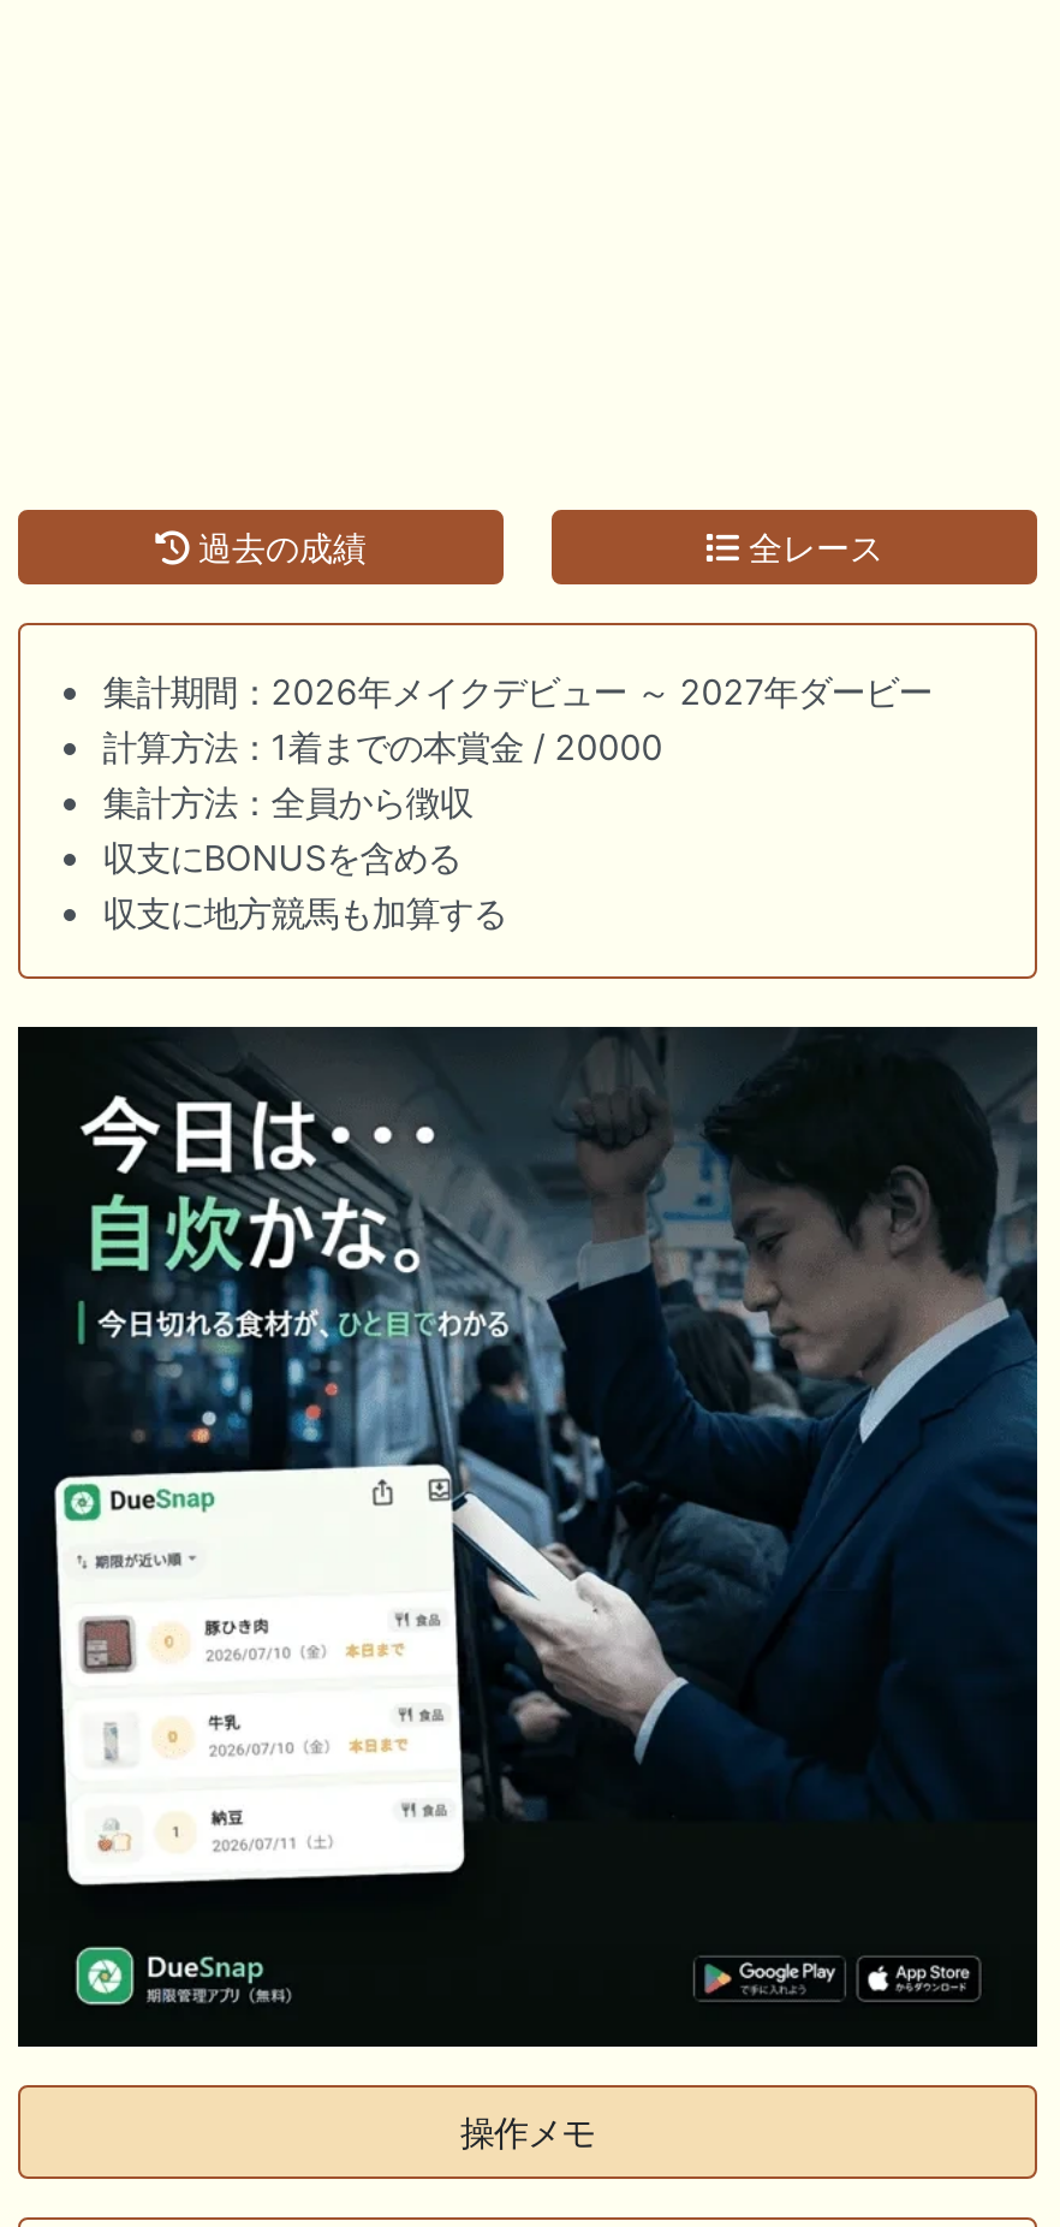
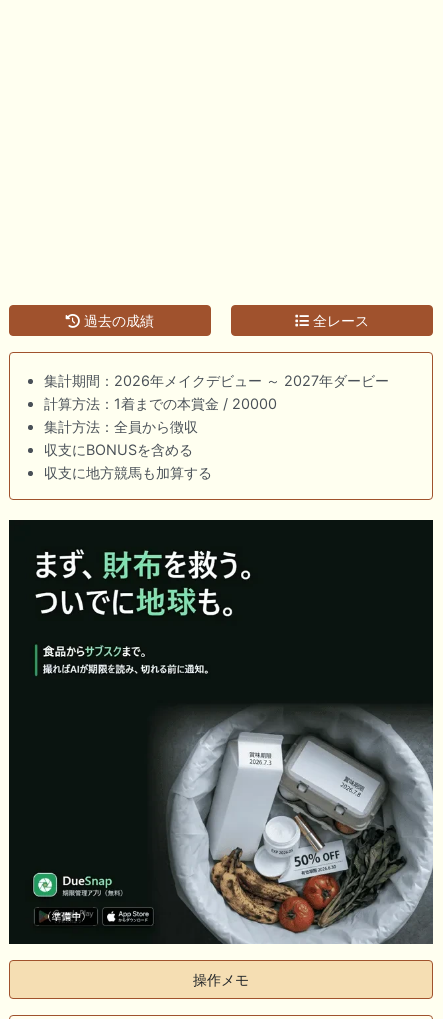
- [image]
+ [image]
